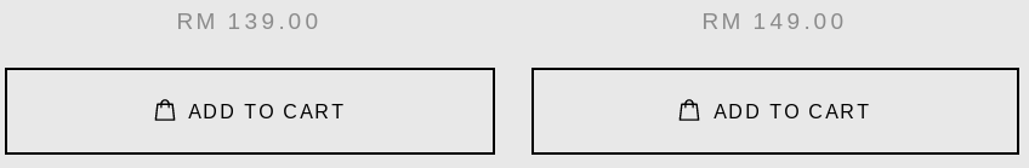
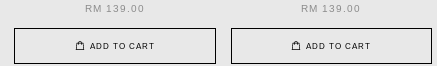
- RM 149.00
+ RM 139.00
